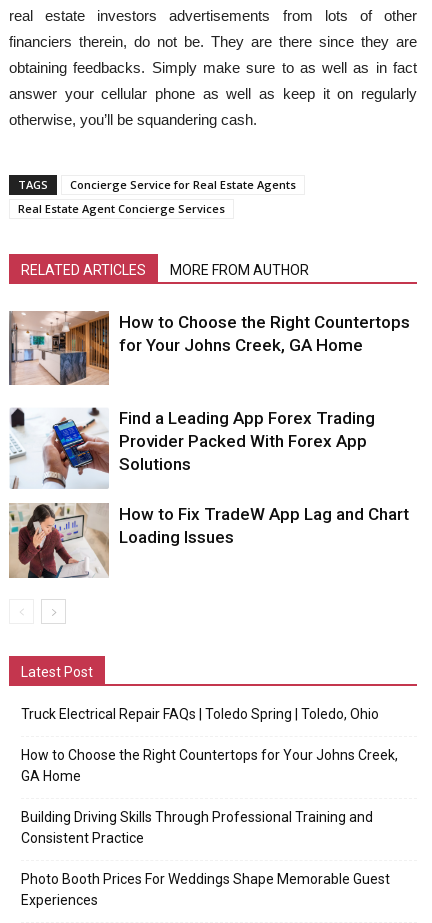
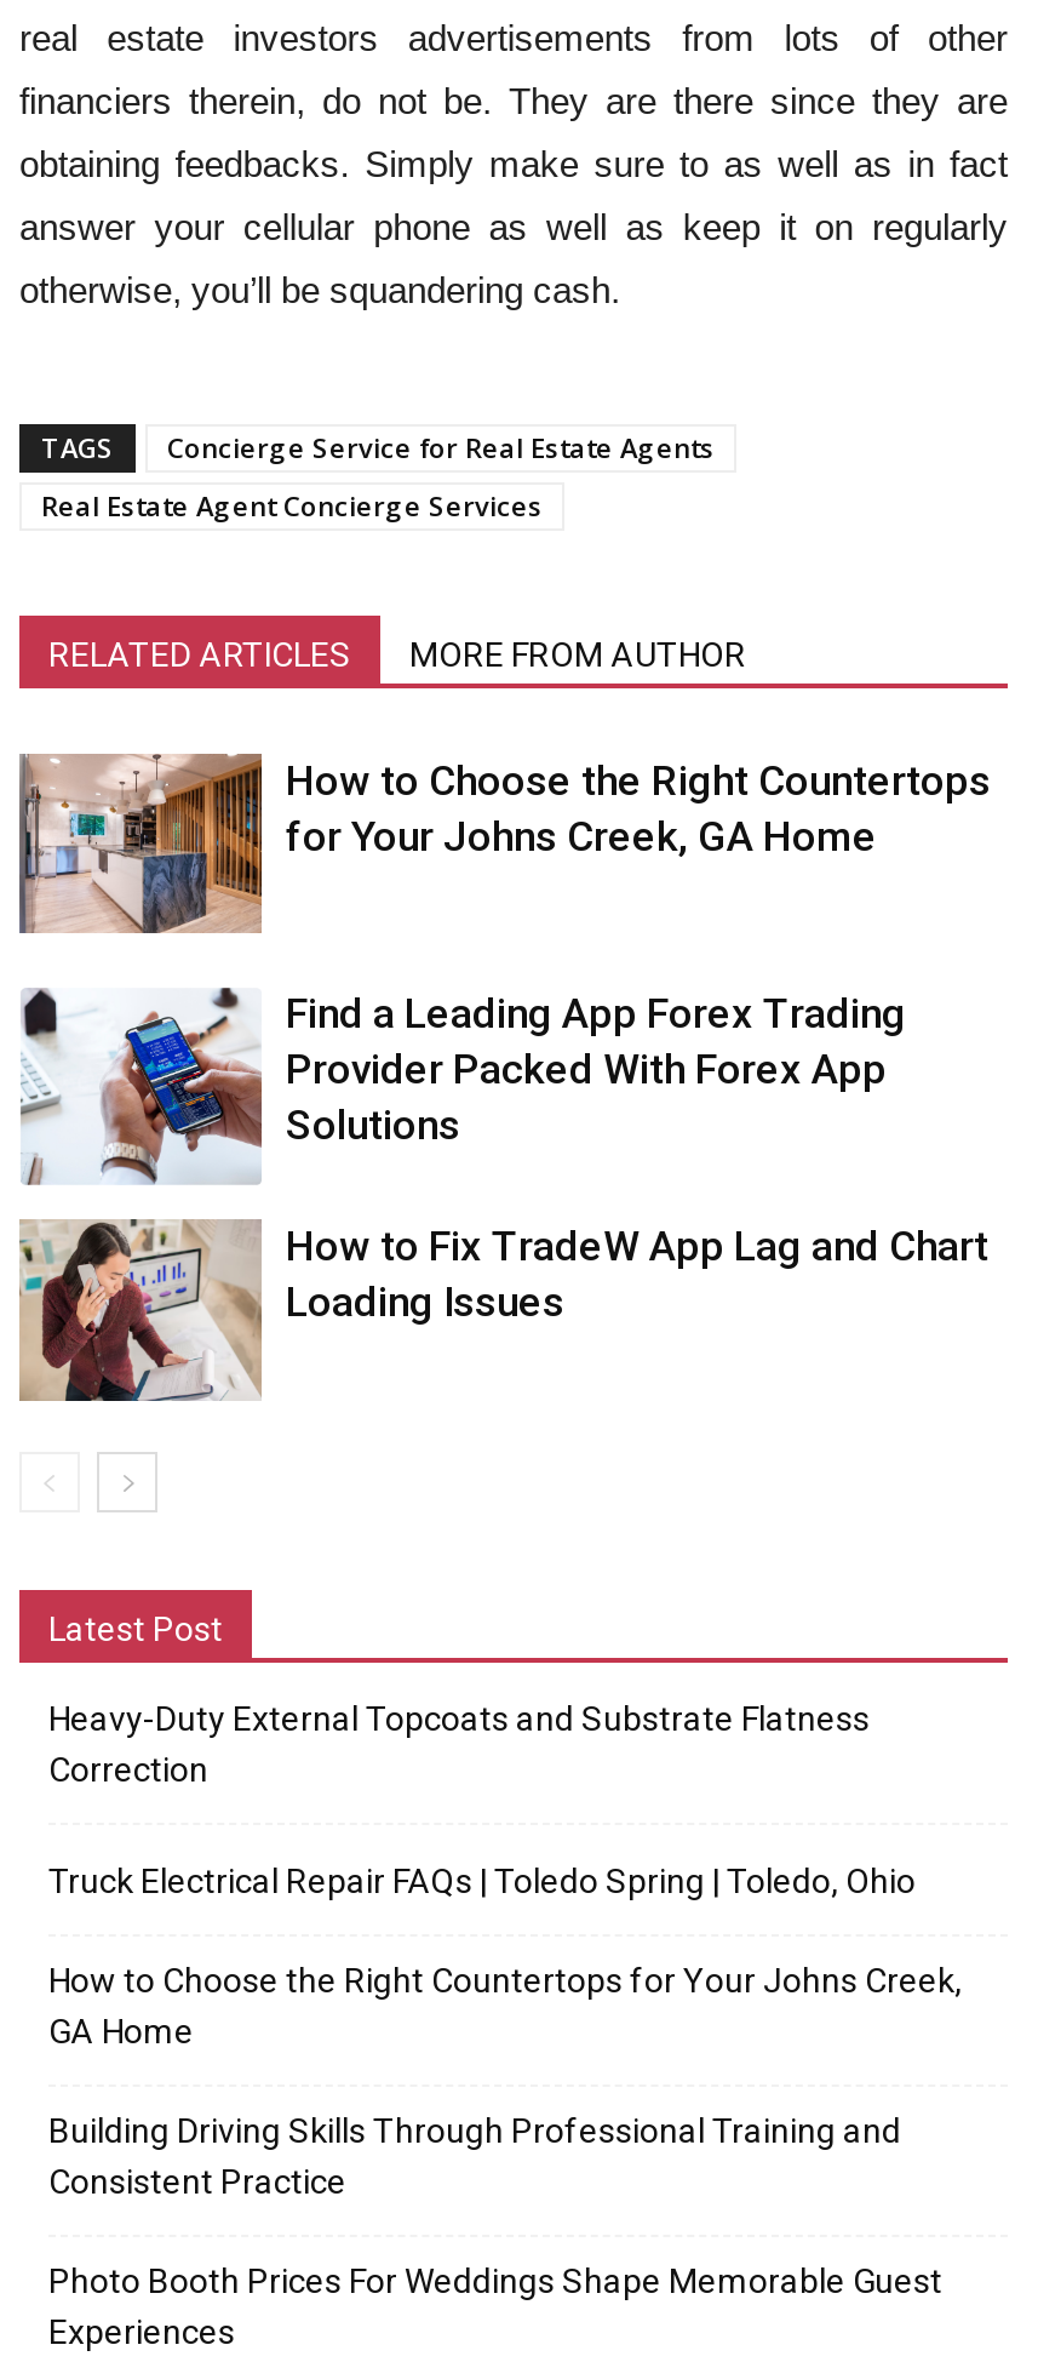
+ Heavy-Duty External Topcoats and Substrate Flatness
+ Correction
